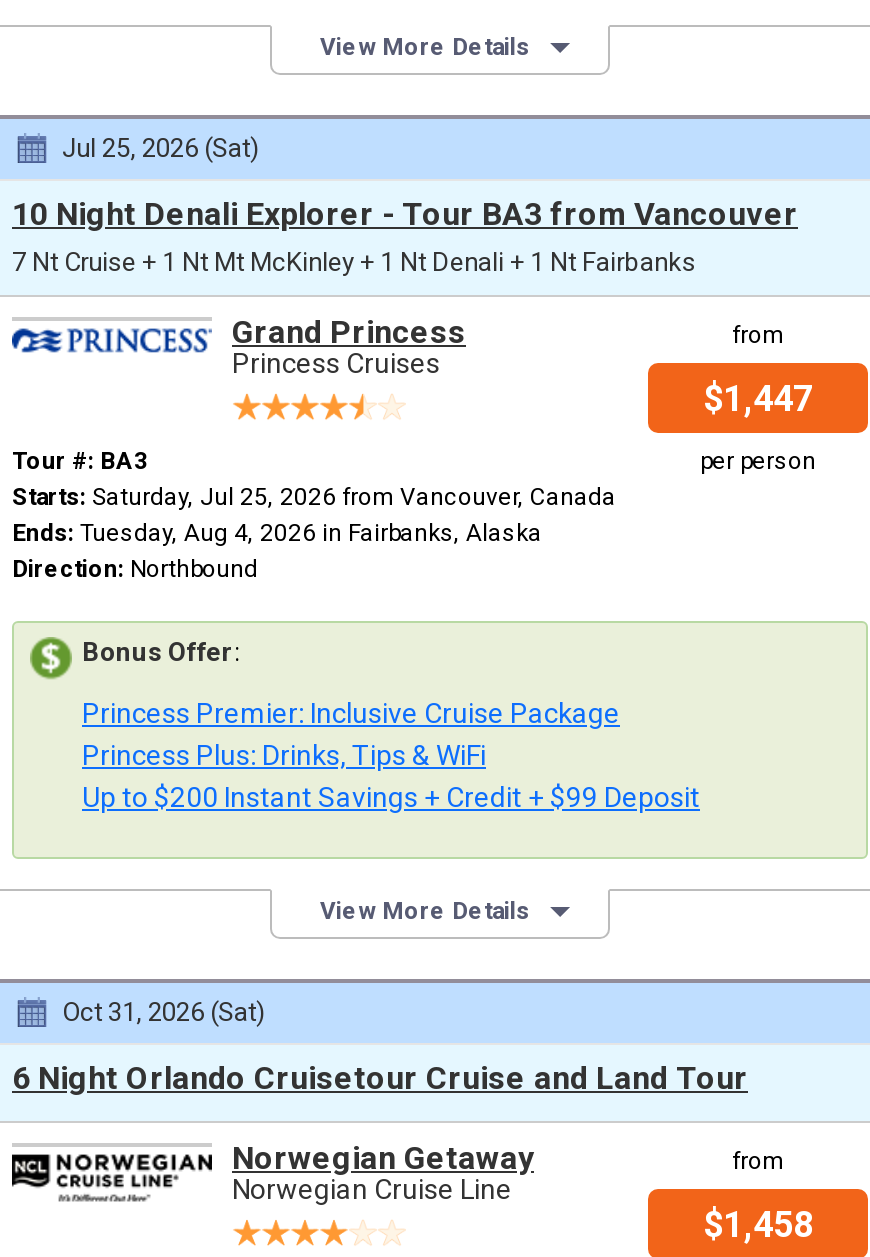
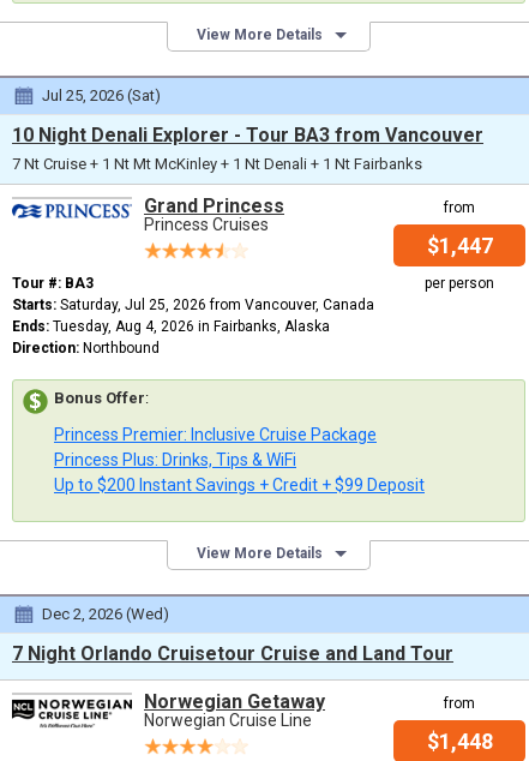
- Oct 31, 2026 (Sat)
+ Dec 2, 2026 (Wed)

- 6 Night Orlando Cruisetour Cruise and Land Tour
+ 7 Night Orlando Cruisetour Cruise and Land Tour

- $1,458
+ $1,448
